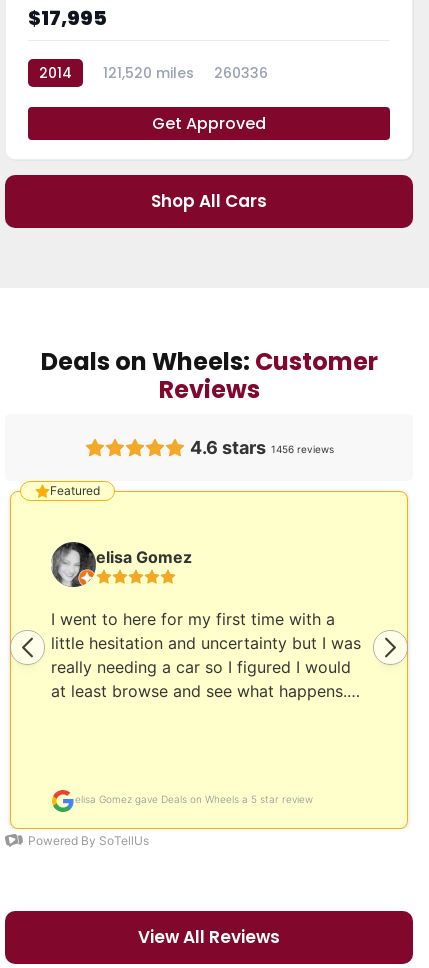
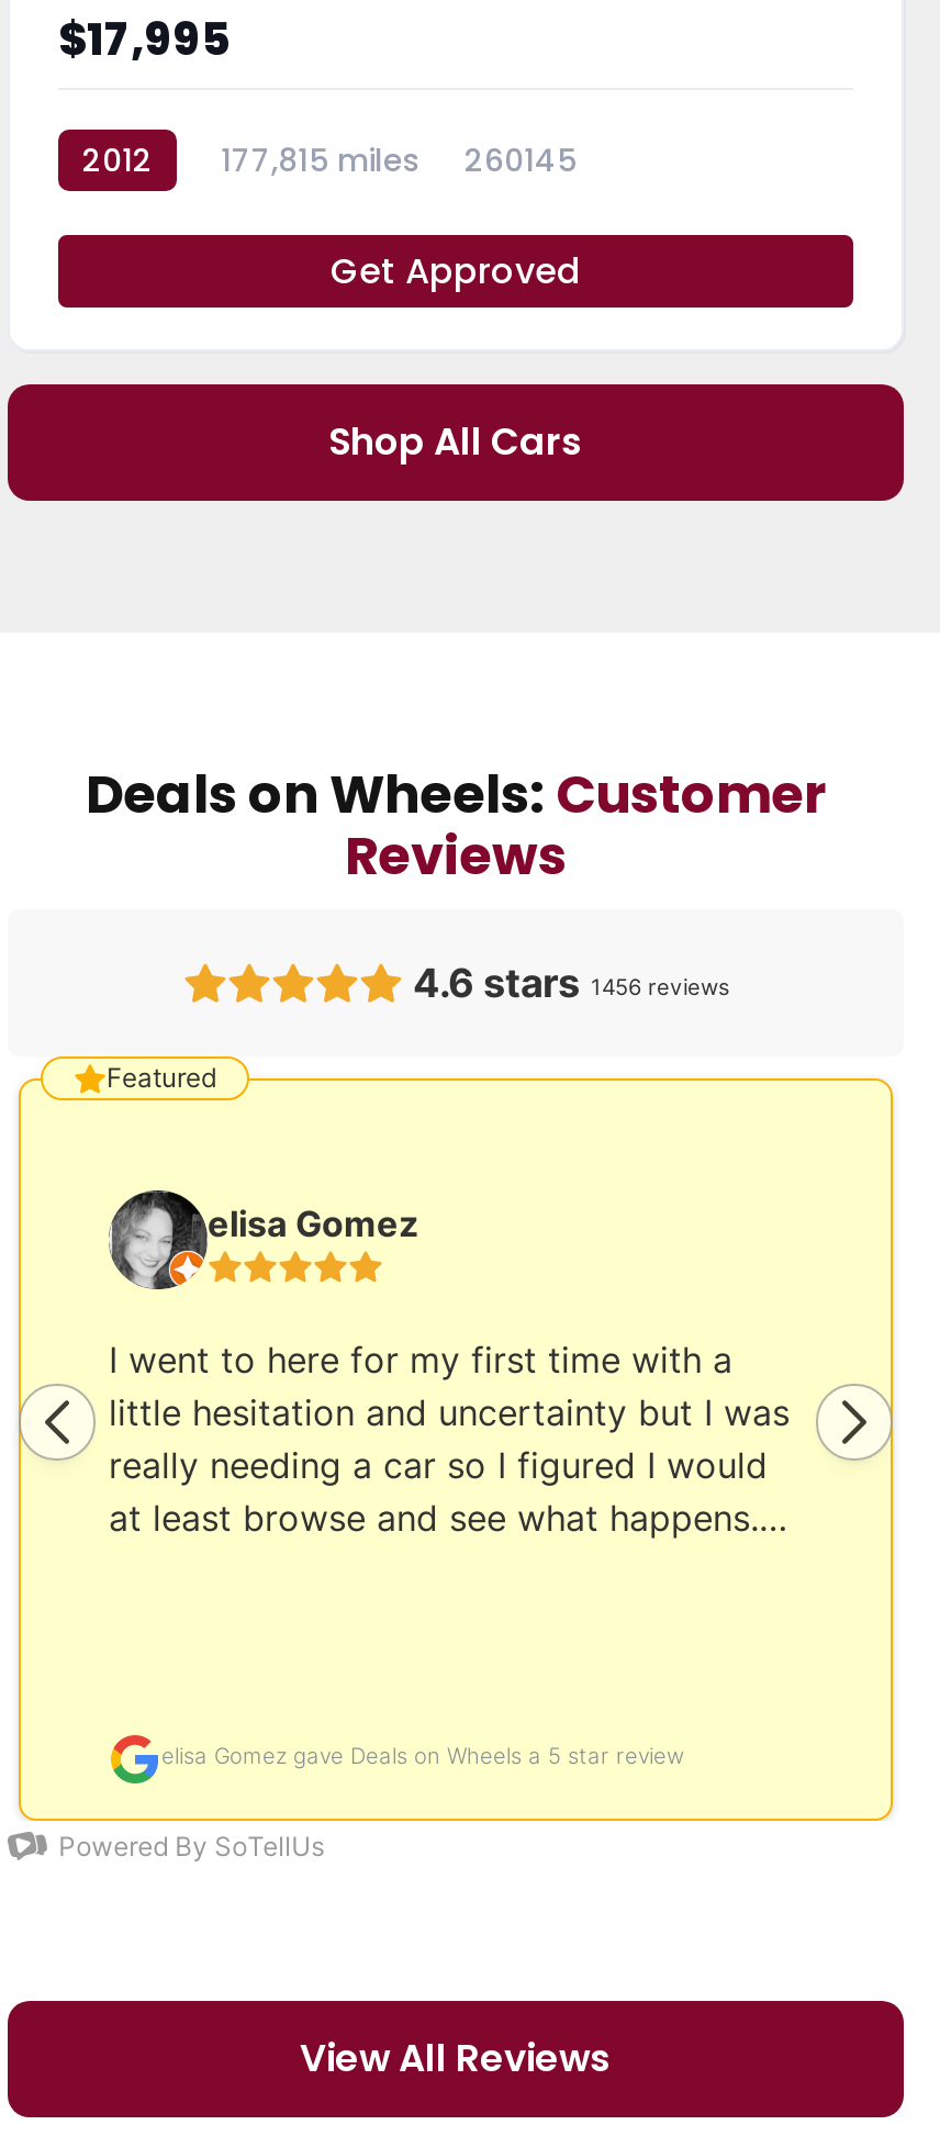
- 2014
+ 2012

- 121,520 miles
+ 177,815 miles

- 260336
+ 260145
